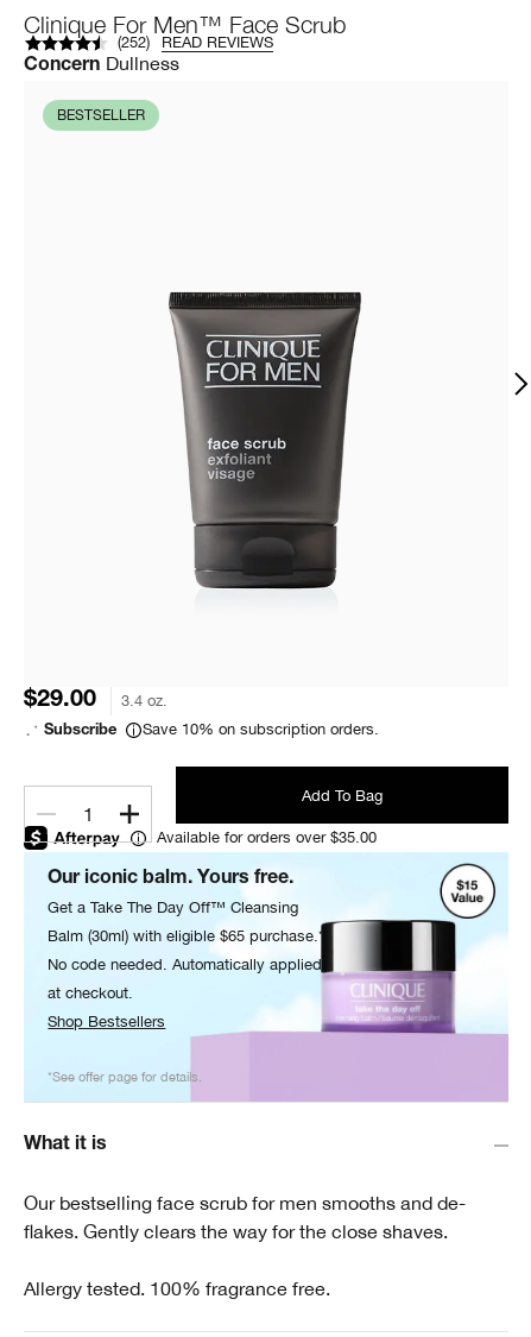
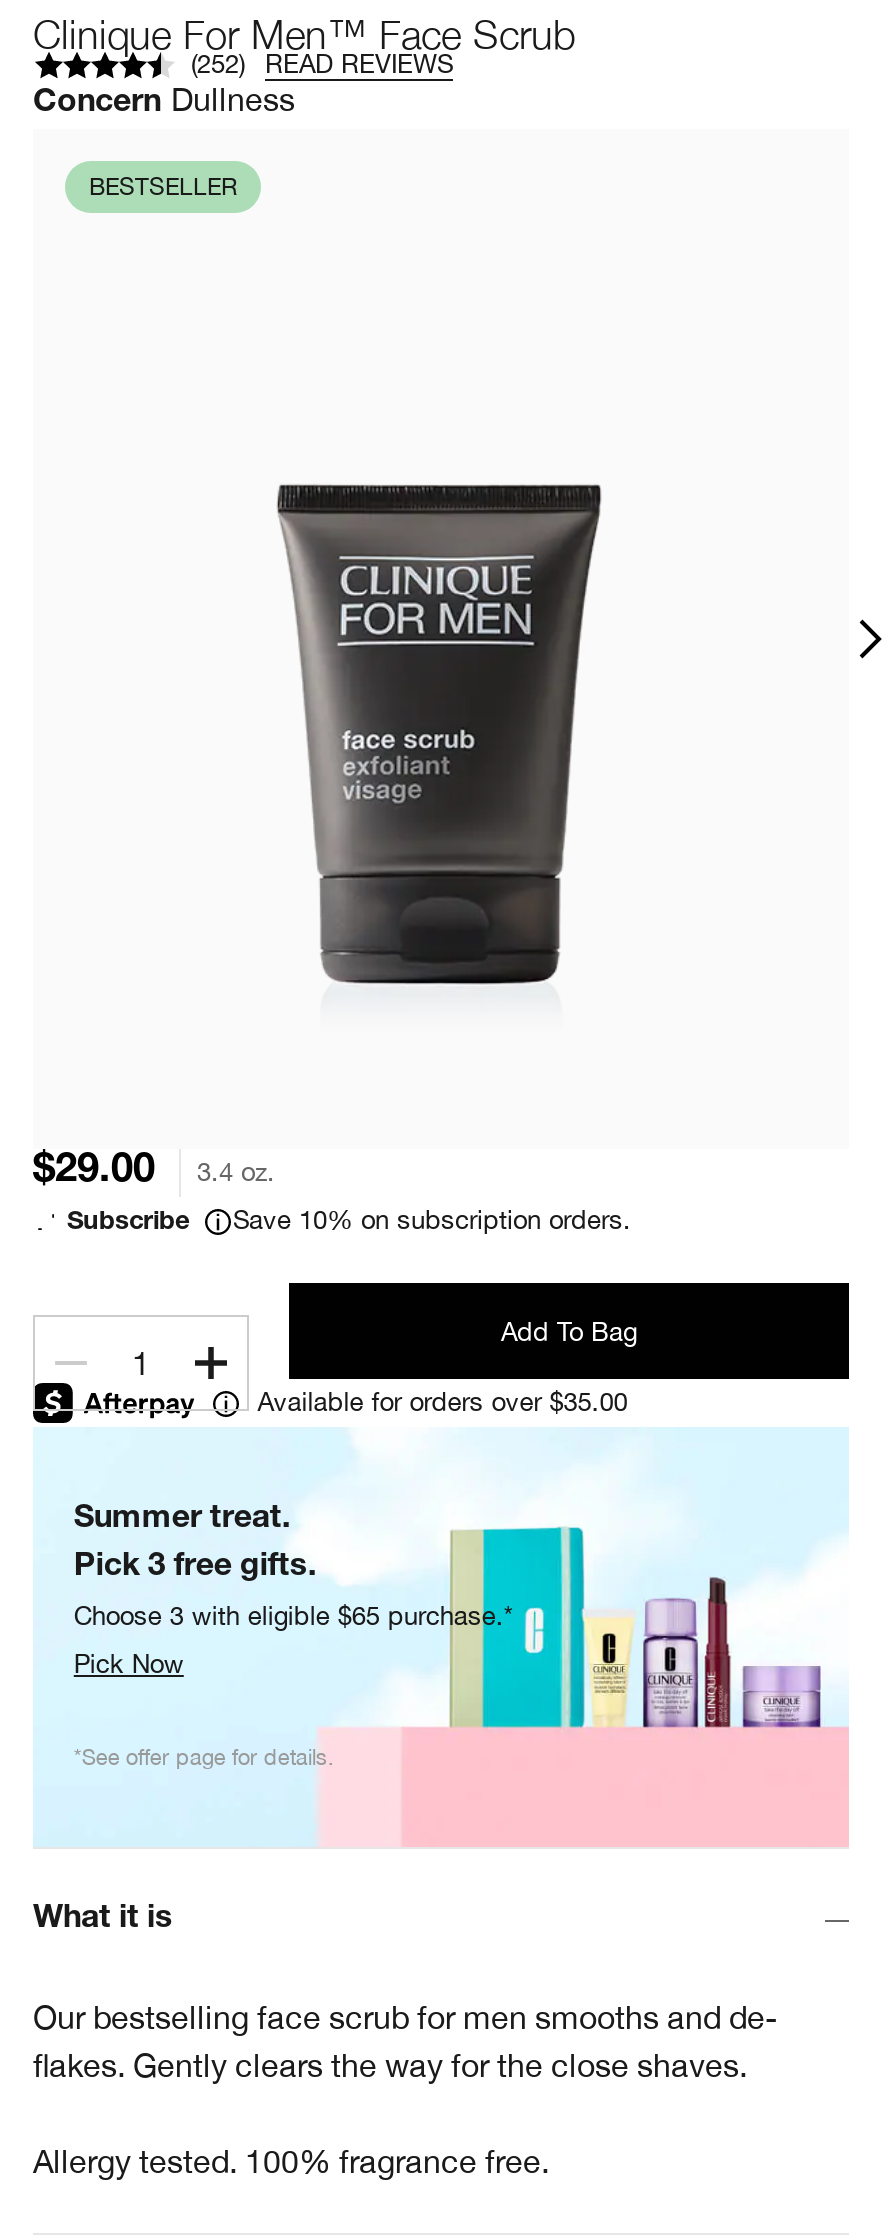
- [image]
- Our iconic balm. Yours free.
- Get a Take The Day Off™ Cleansing
- Balm (30ml) with eligible $65 purchase.*
- No code needed. Automatically applied
- at checkout.
- Shop Bestsellers
+ [image]
+ Summer treat.
+ Pick 3 free gifts.
+ Choose 3 with eligible $65 purchase.*
+ Pick Now

moved up: *See offer page for details.
